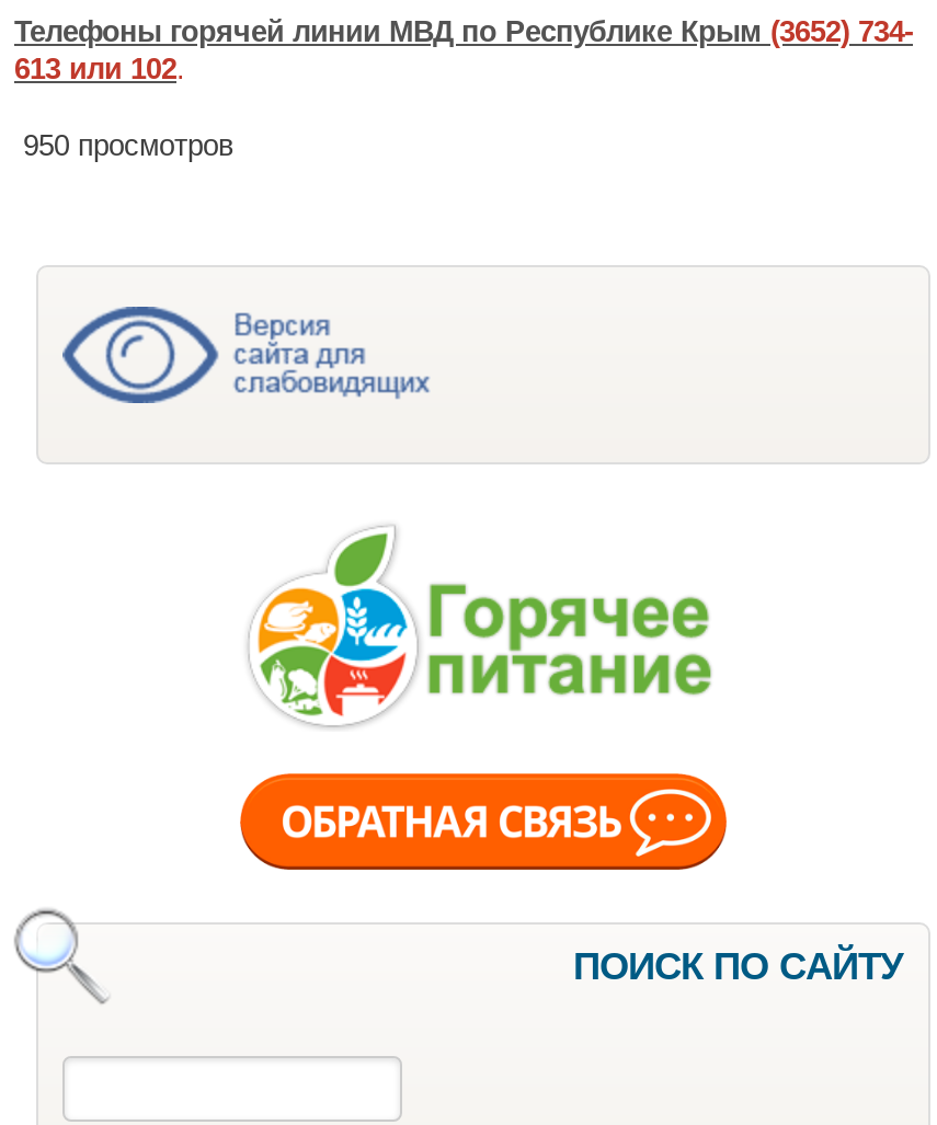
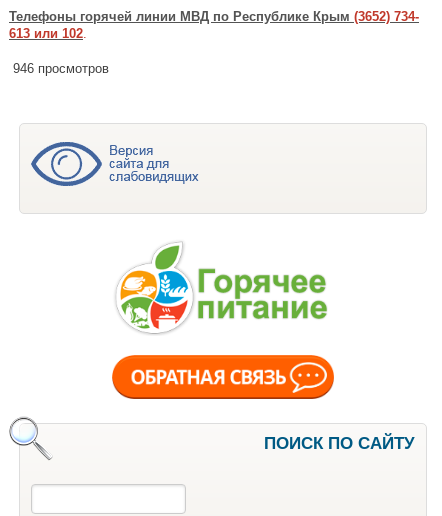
- 950 просмотров
+ 946 просмотров
